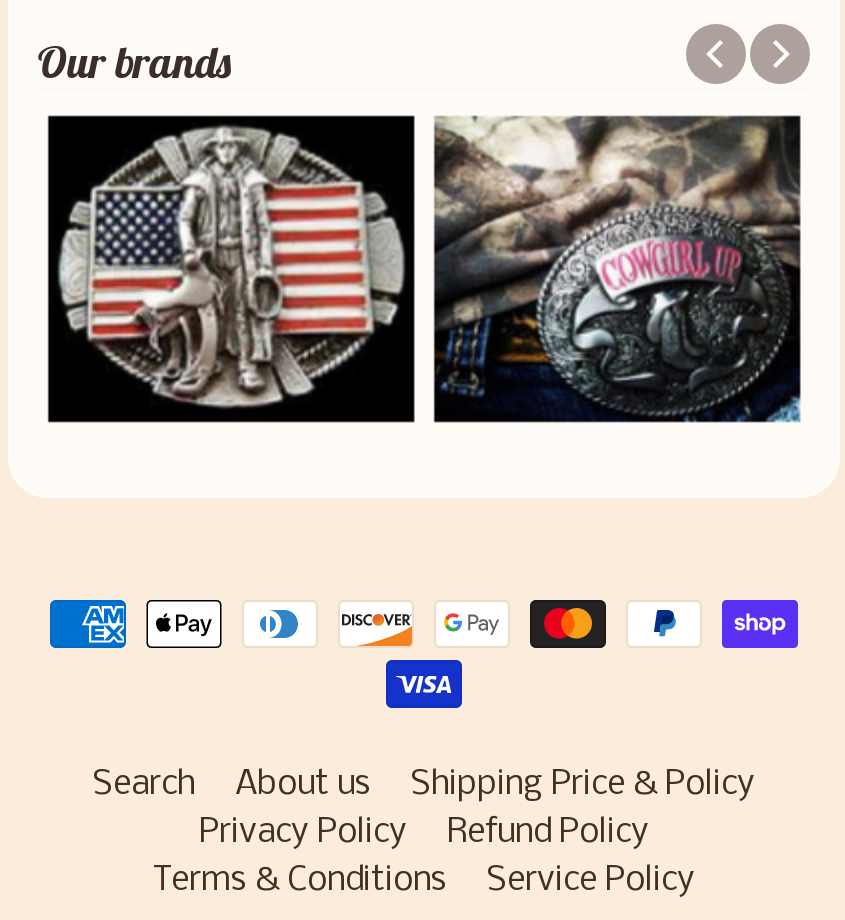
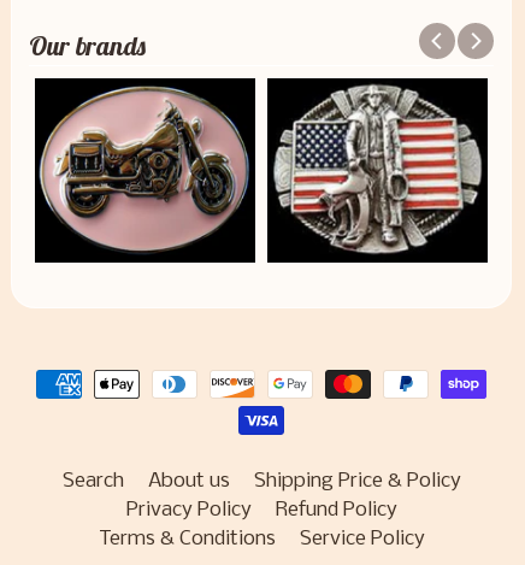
- [image]
+ [image]

- [image]
+ [image]
